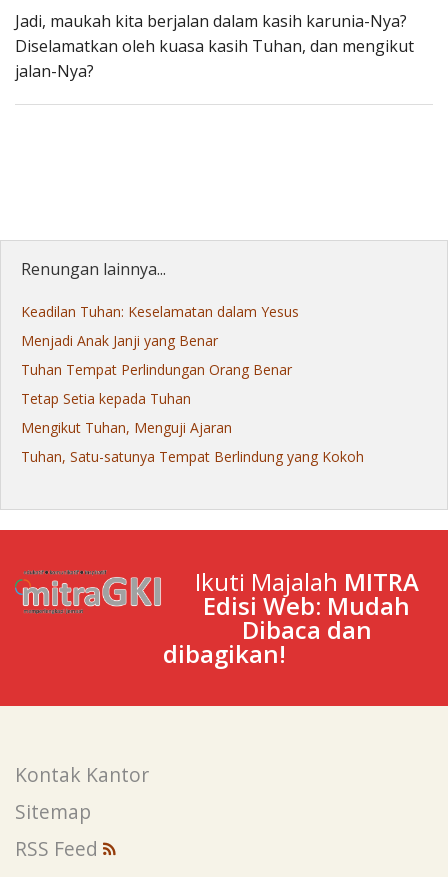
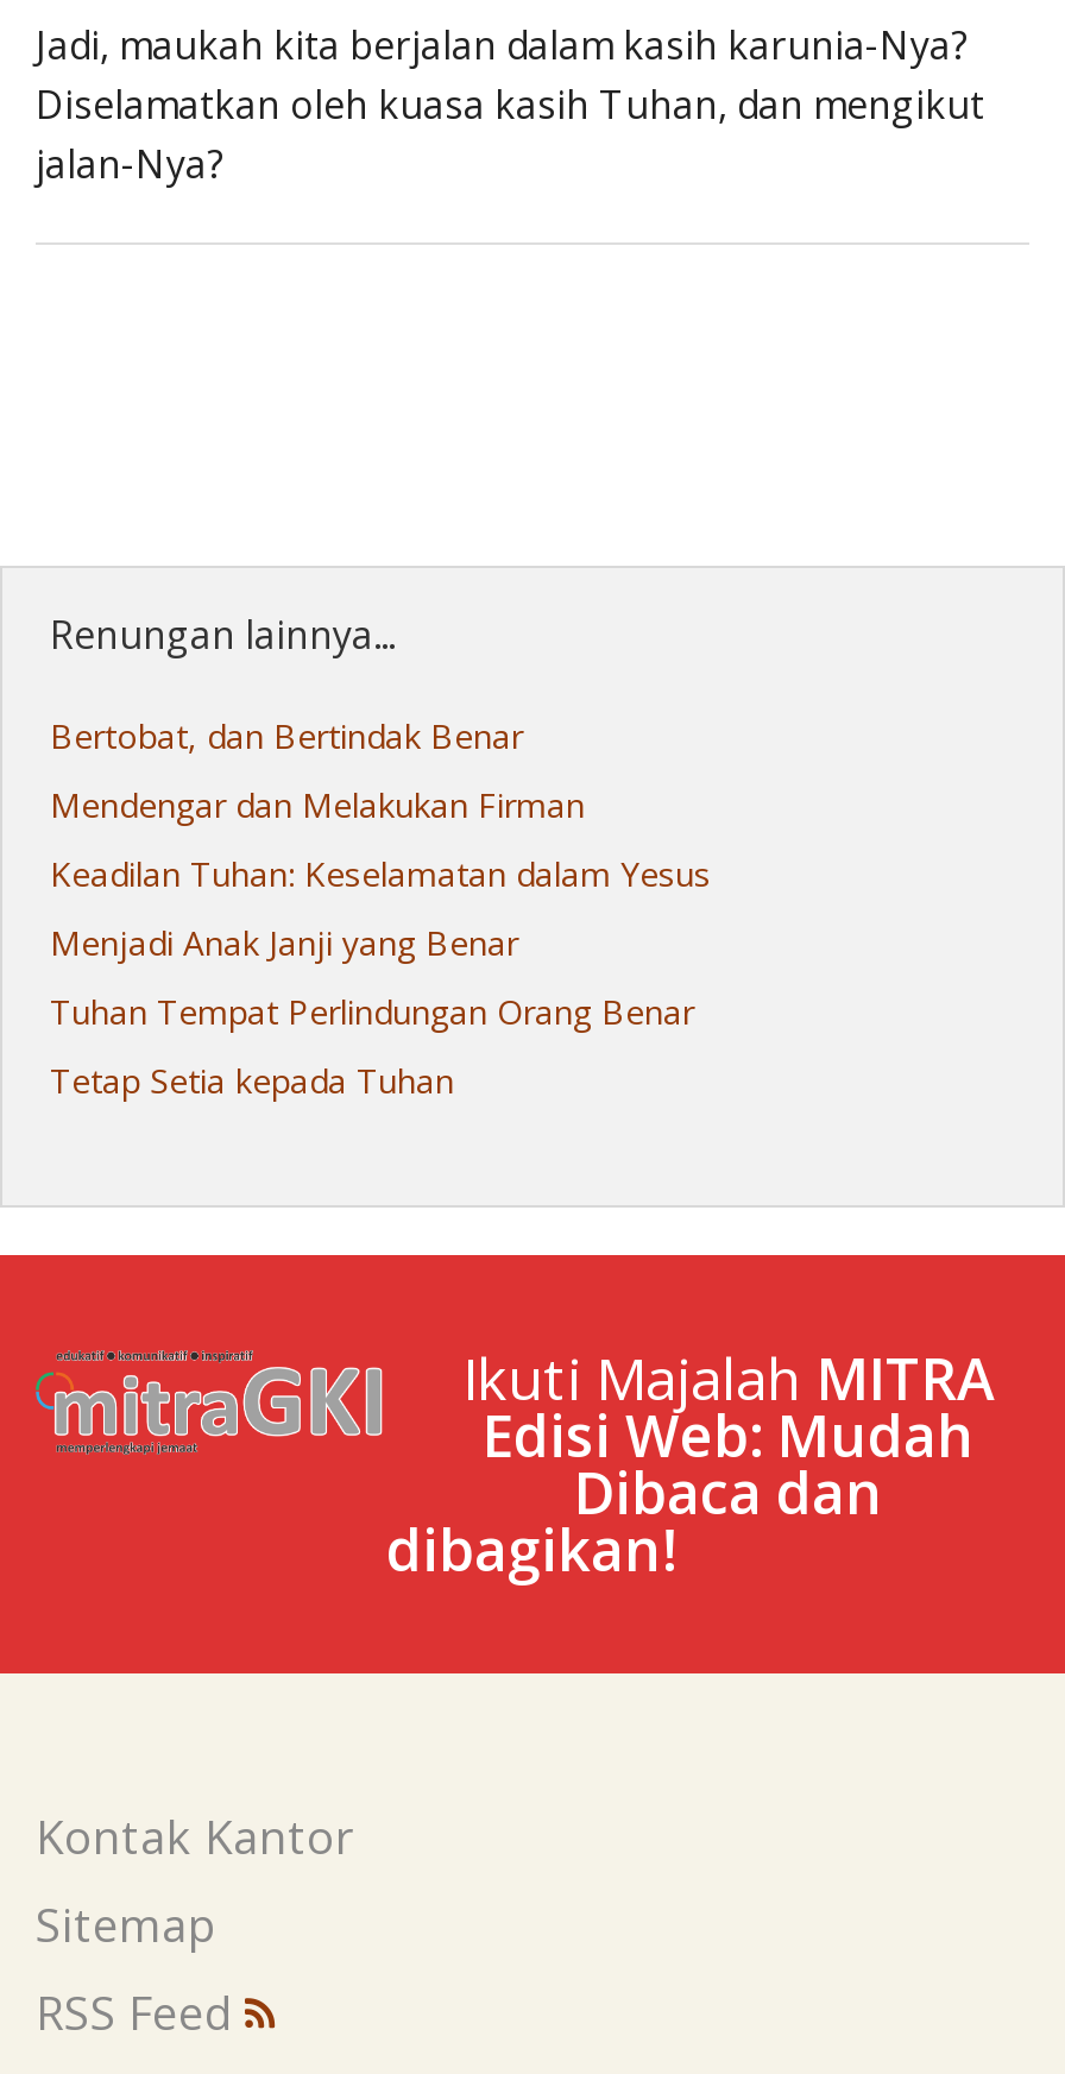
+ Bertobat, dan Bertindak Benar
+ Mendengar dan Melakukan Firman

moved down: Keadilan Tuhan: Keselamatan dalam Yesus | Menjadi Anak Janji yang Benar | Tuhan Tempat Perlindungan Orang Benar | Tetap Setia kepada Tuhan

- Mengikut Tuhan, Menguji Ajaran
- Tuhan, Satu-satunya Tempat Berlindung yang Kokoh
